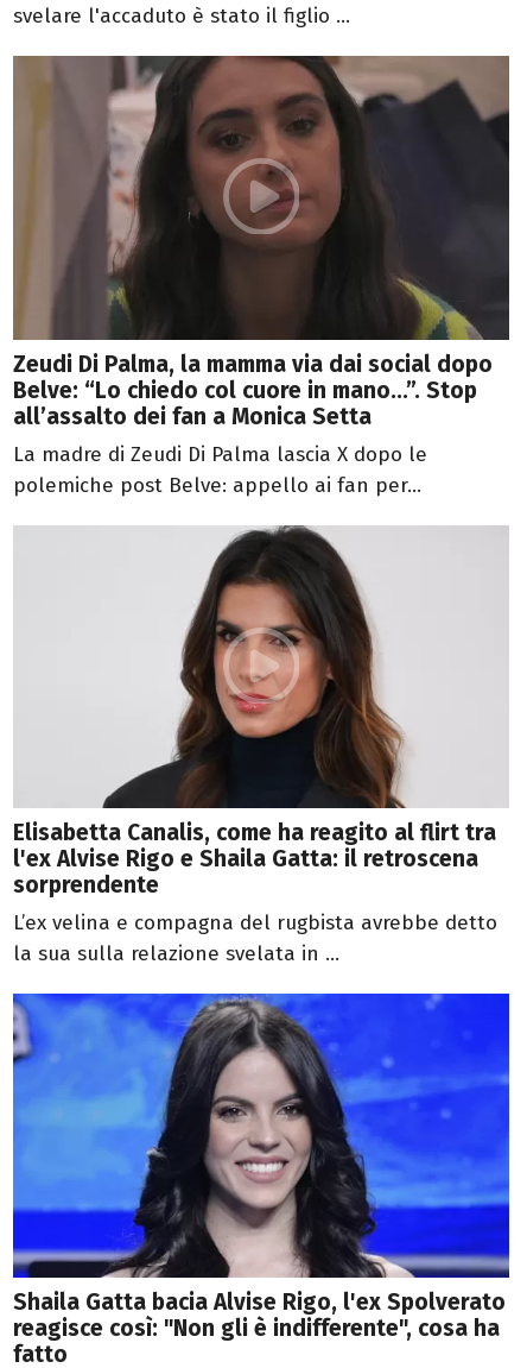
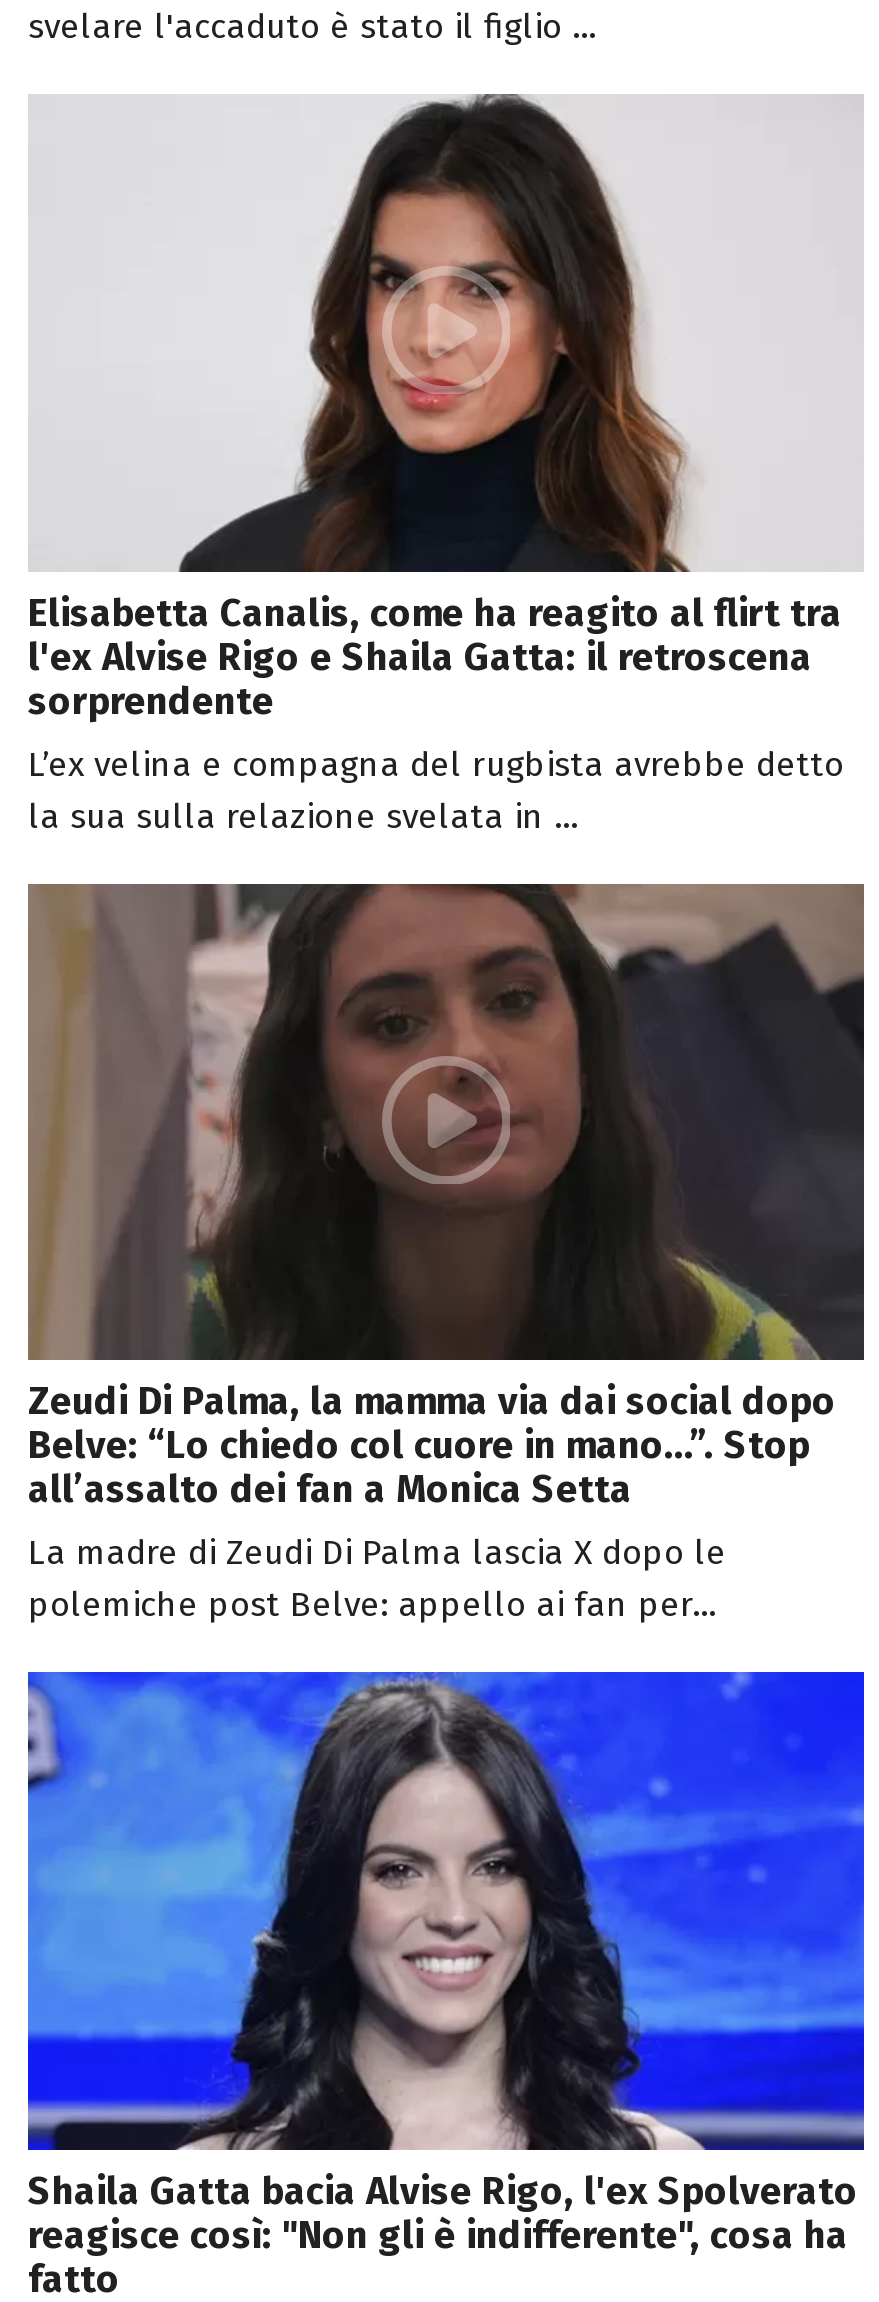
moved down: [image] | Zeudi Di Palma, la mamma via dai social dopo | Belve: “Lo chiedo col cuore in mano...”. Stop | all’assalto dei fan a Monica Setta | La madre di Zeudi Di Palma lascia X dopo le | polemiche post Belve: appello ai fan per...

moved up: [image] | Elisabetta Canalis, come ha reagito al flirt tra | l'ex Alvise Rigo e Shaila Gatta: il retroscena | sorprendente | L’ex velina e compagna del rugbista avrebbe detto | la sua sulla relazione svelata in ...
